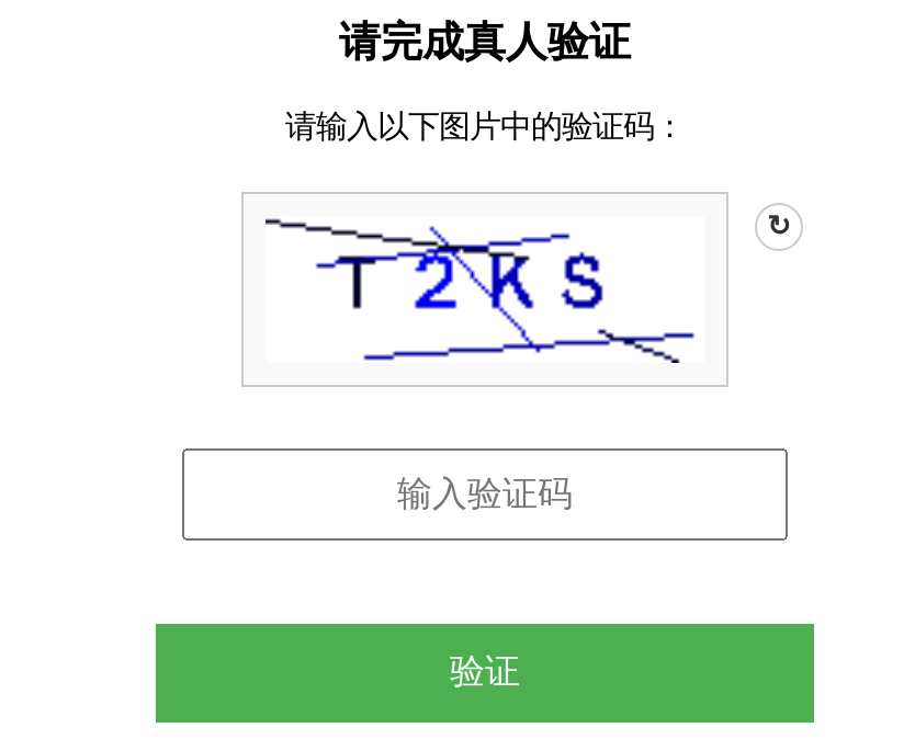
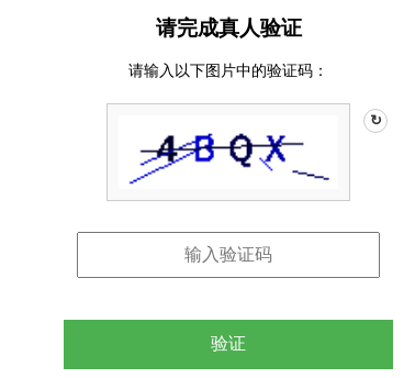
- [image]
+ [image]
